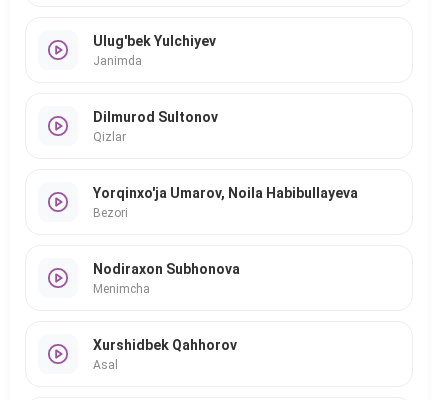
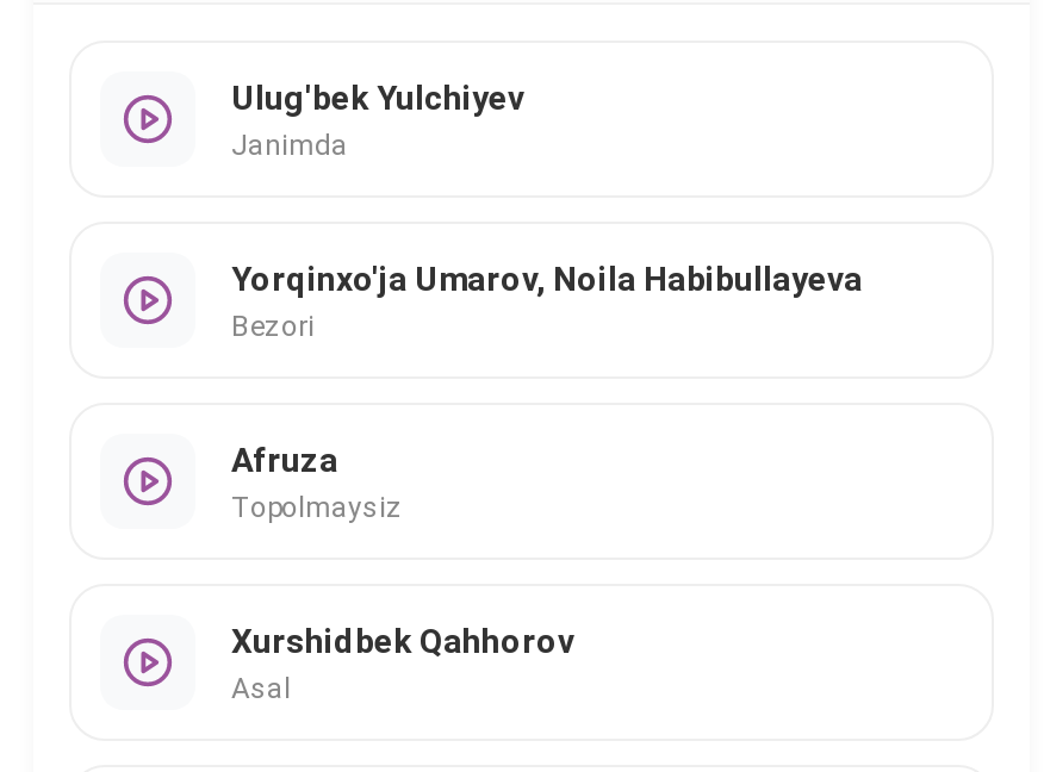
- Dilmurod Sultonov
- Qizlar

- Nodiraxon Subhonova
- Menimcha
+ Afruza
+ Topolmaysiz
